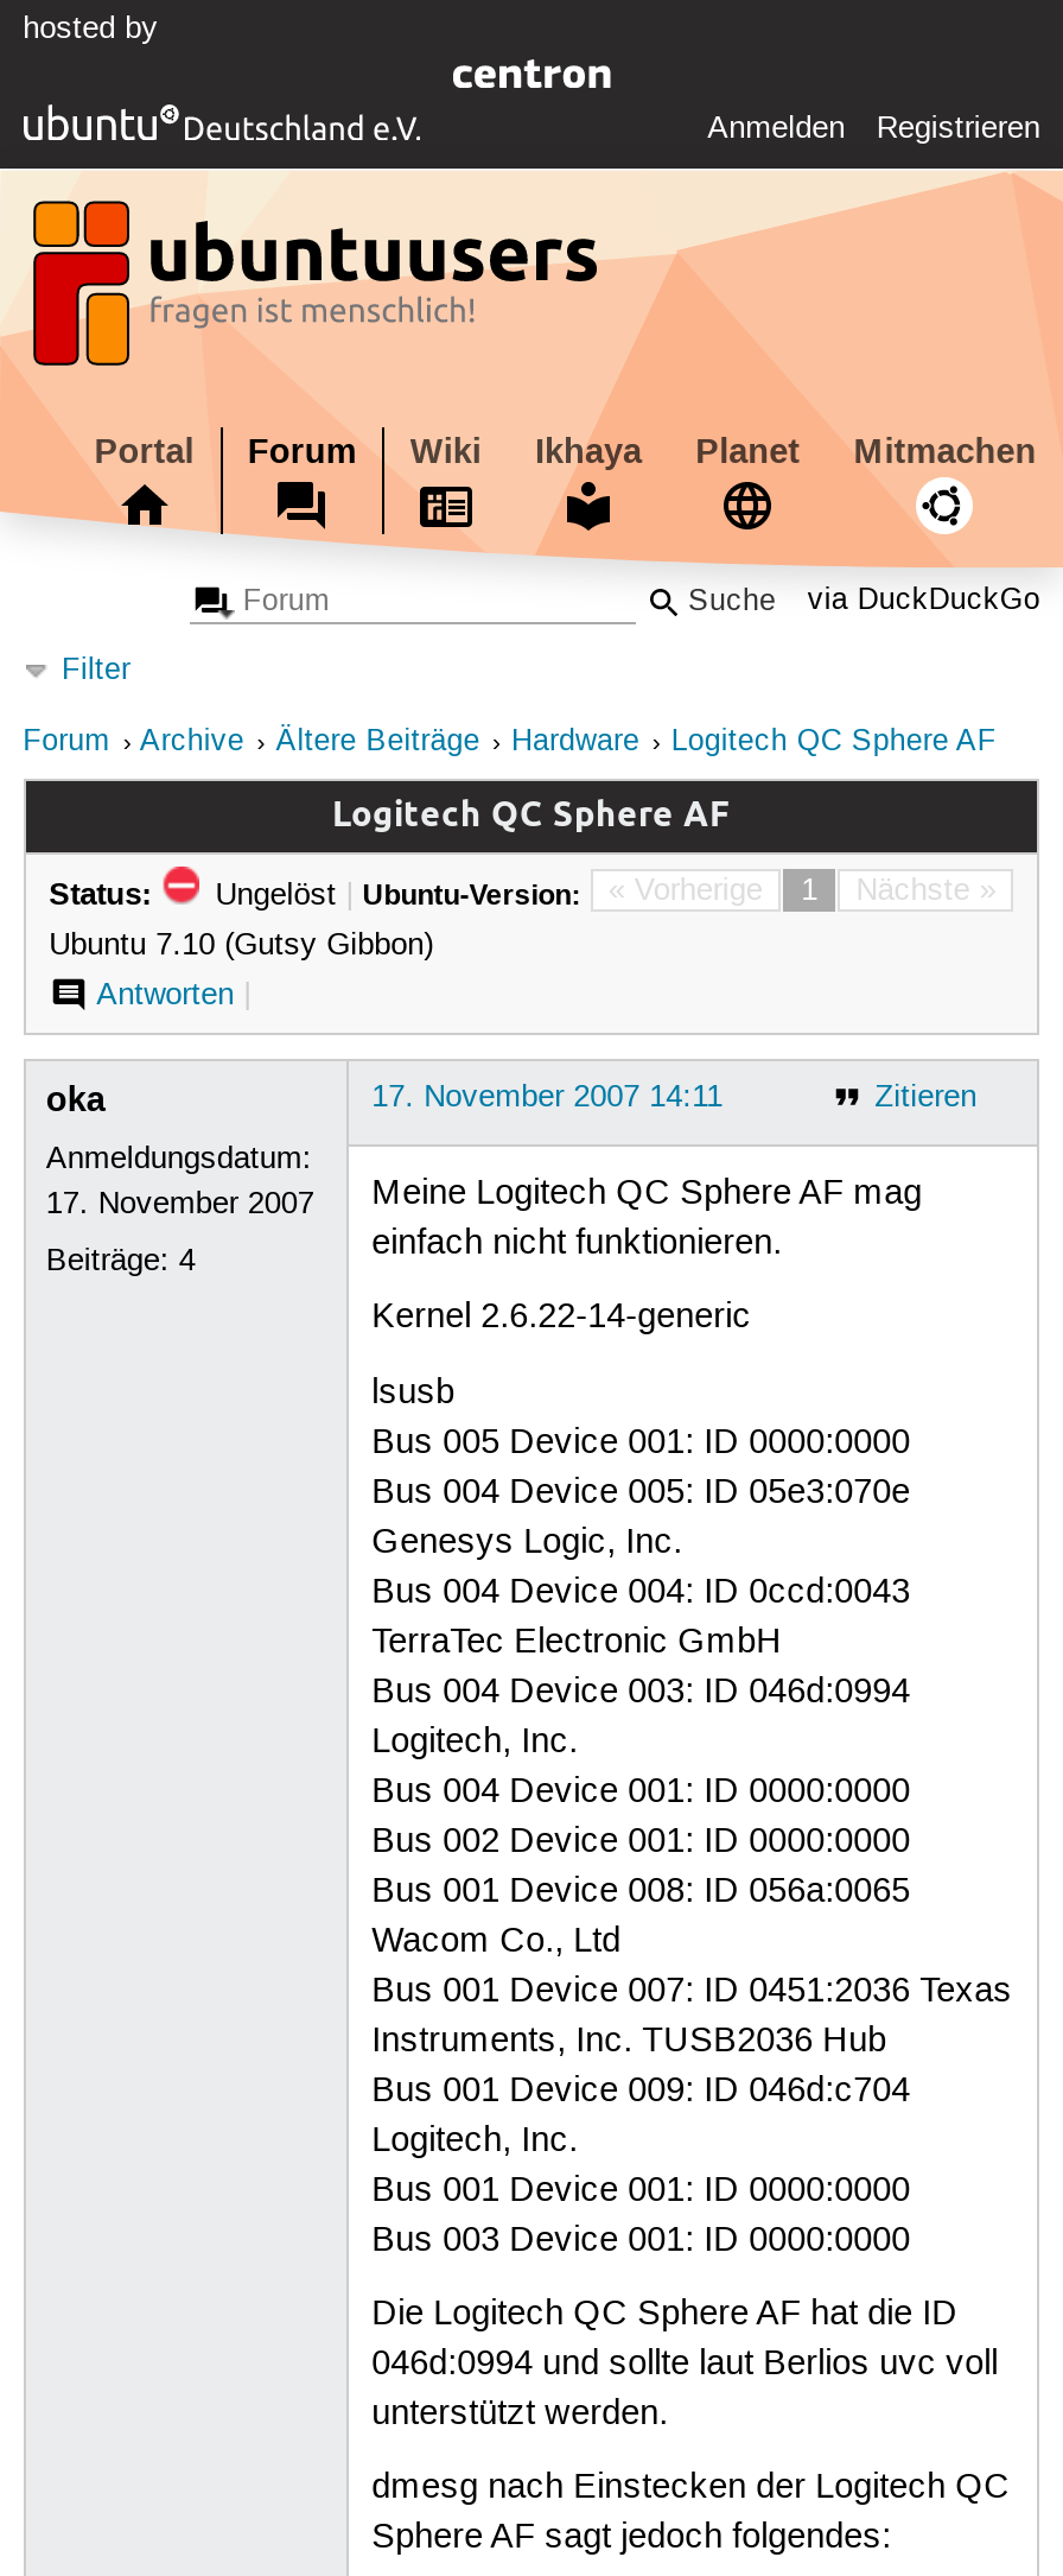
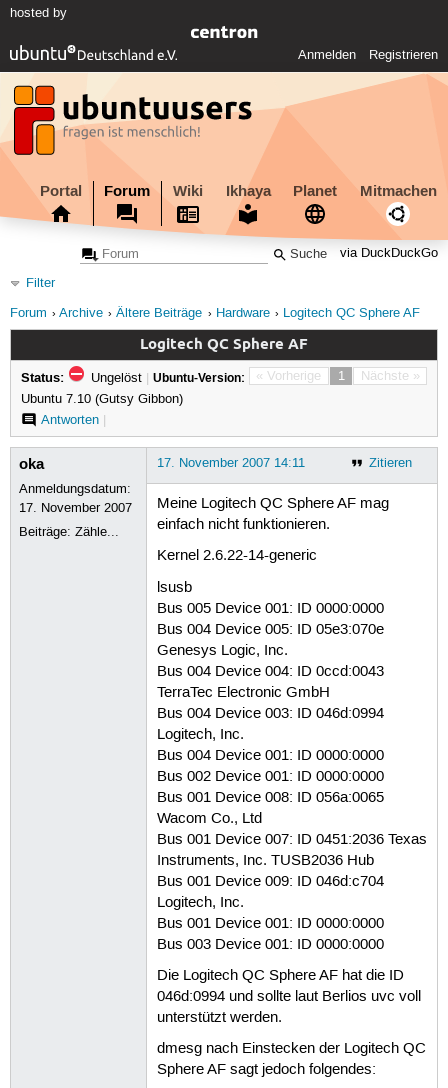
- Beiträge: 4
+ Beiträge: Zähle...
